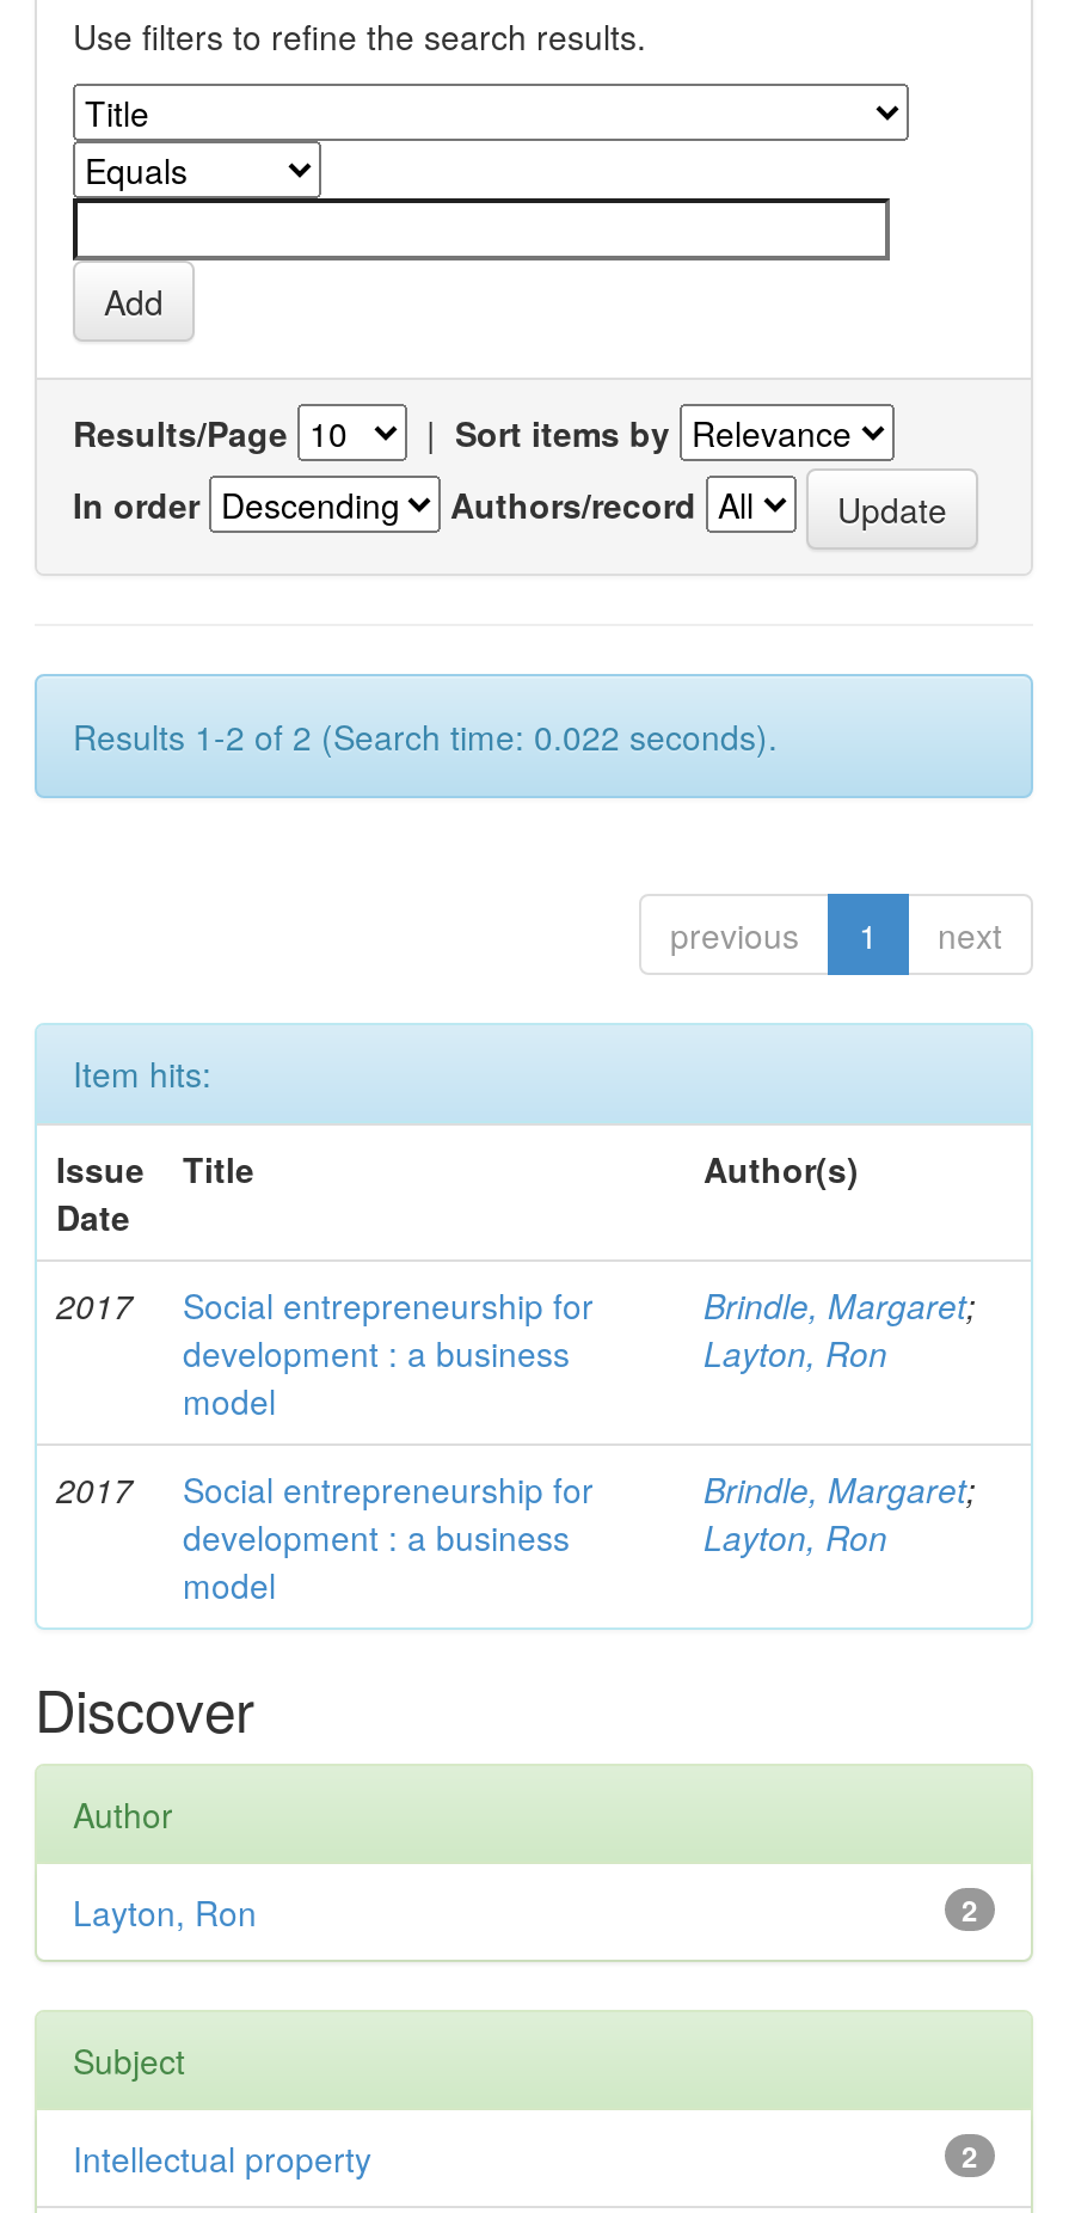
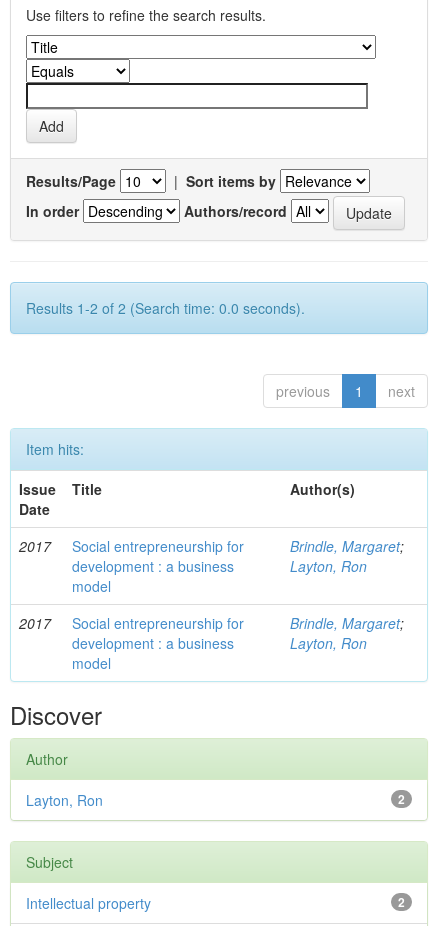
- Results 1-2 of 2 (Search time: 0.022 seconds).
+ Results 1-2 of 2 (Search time: 0.0 seconds).
